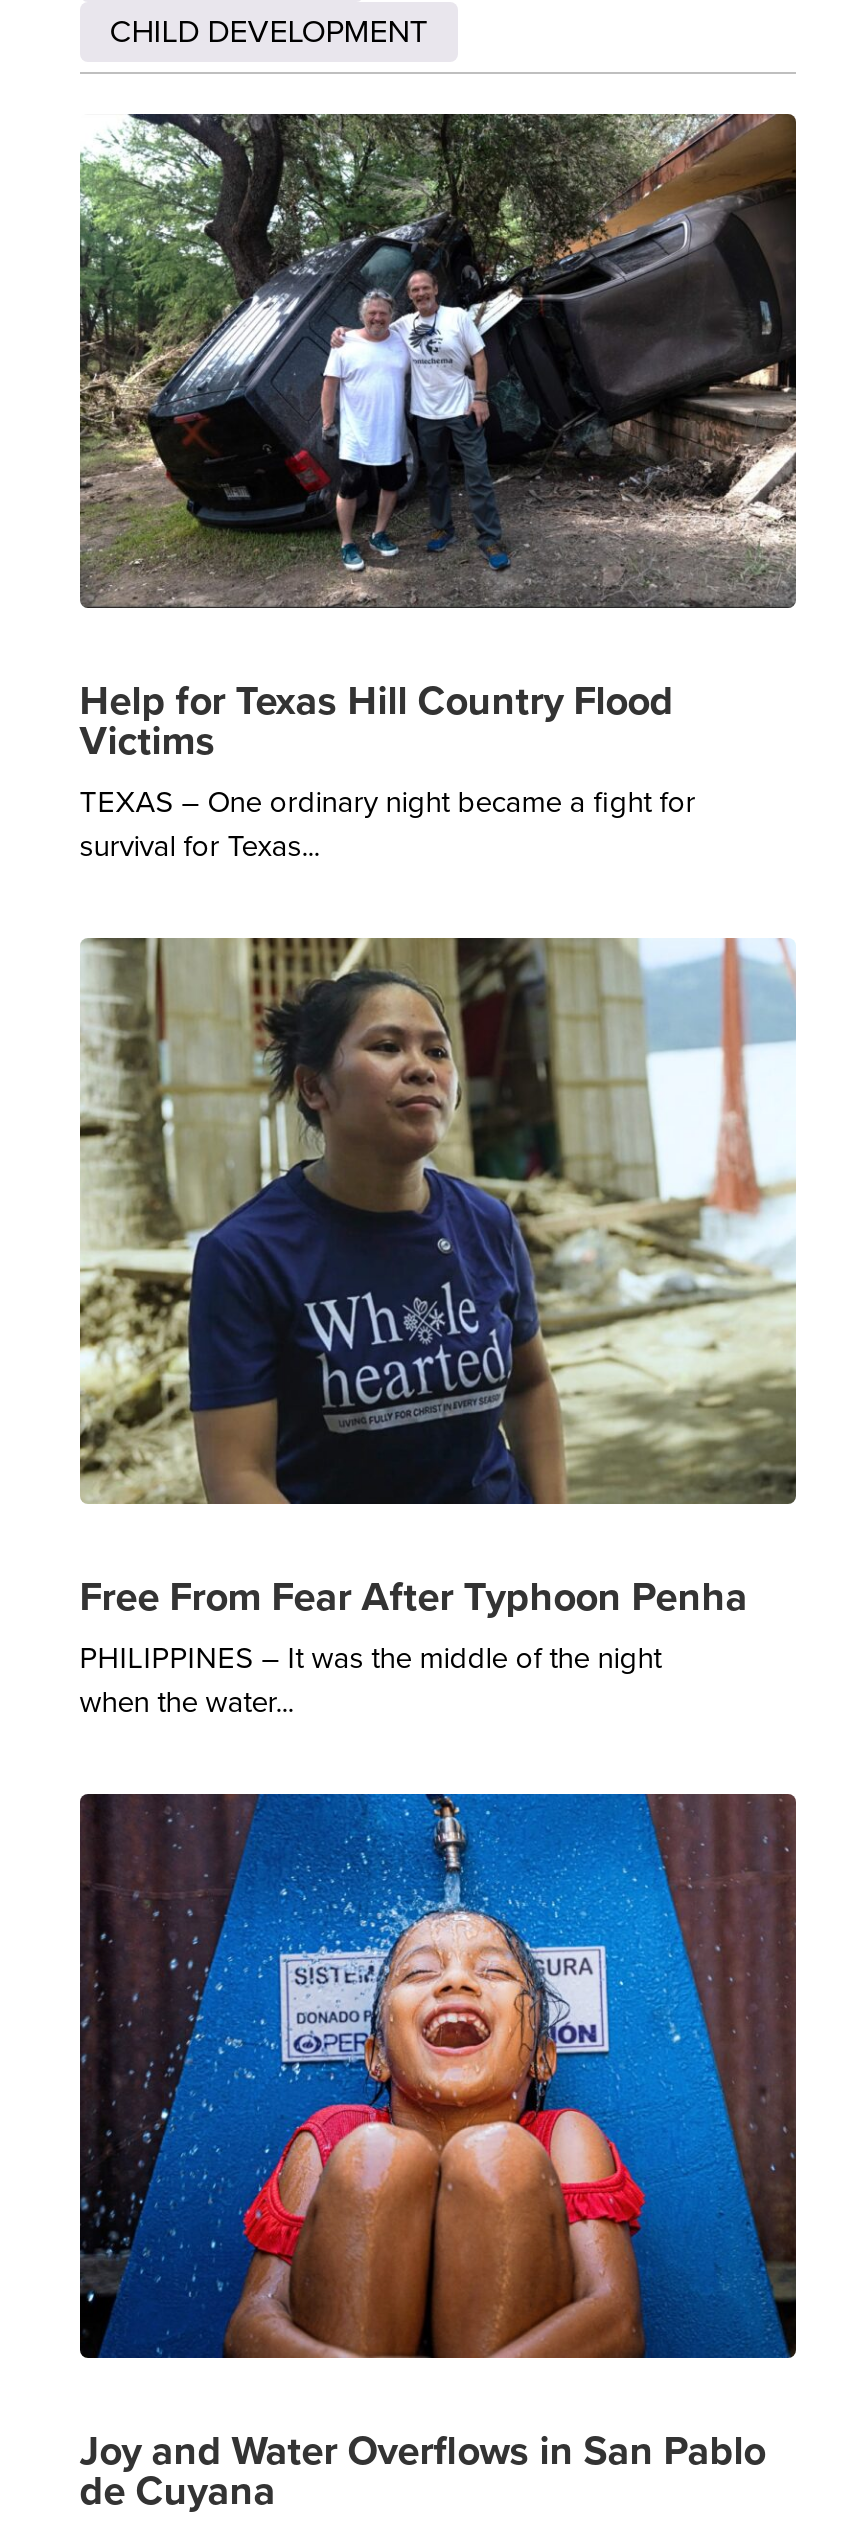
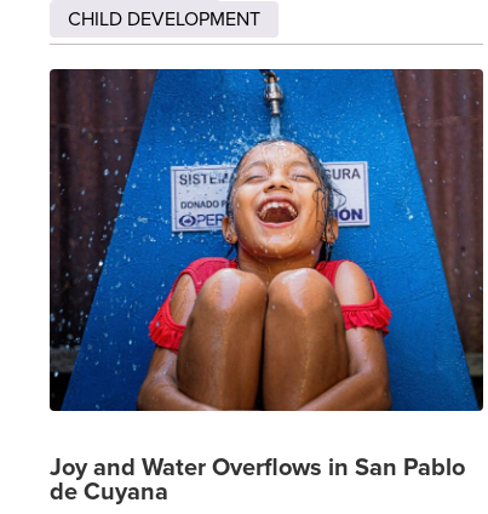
- [image]
- Help for Texas Hill Country Flood
- Victims
- TEXAS – One ordinary night became a fight for
- survival for Texas...

- [image]
- Free From Fear After Typhoon Penha
- PHILIPPINES – It was the middle of the night
- when the water...
